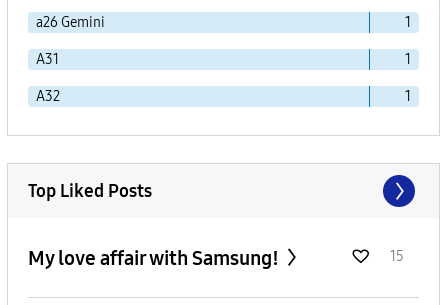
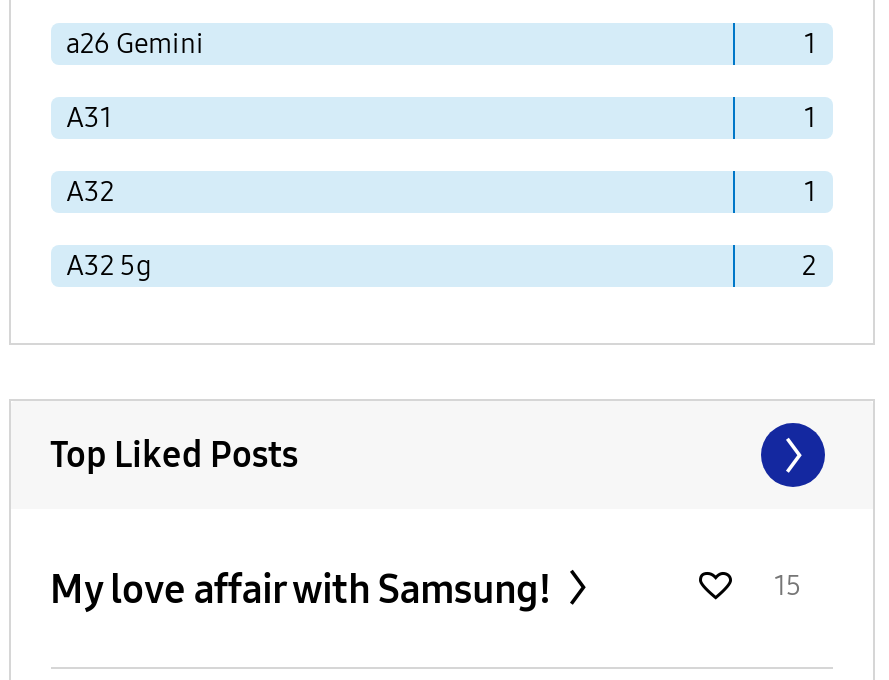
+ A32 5g
+ 2
